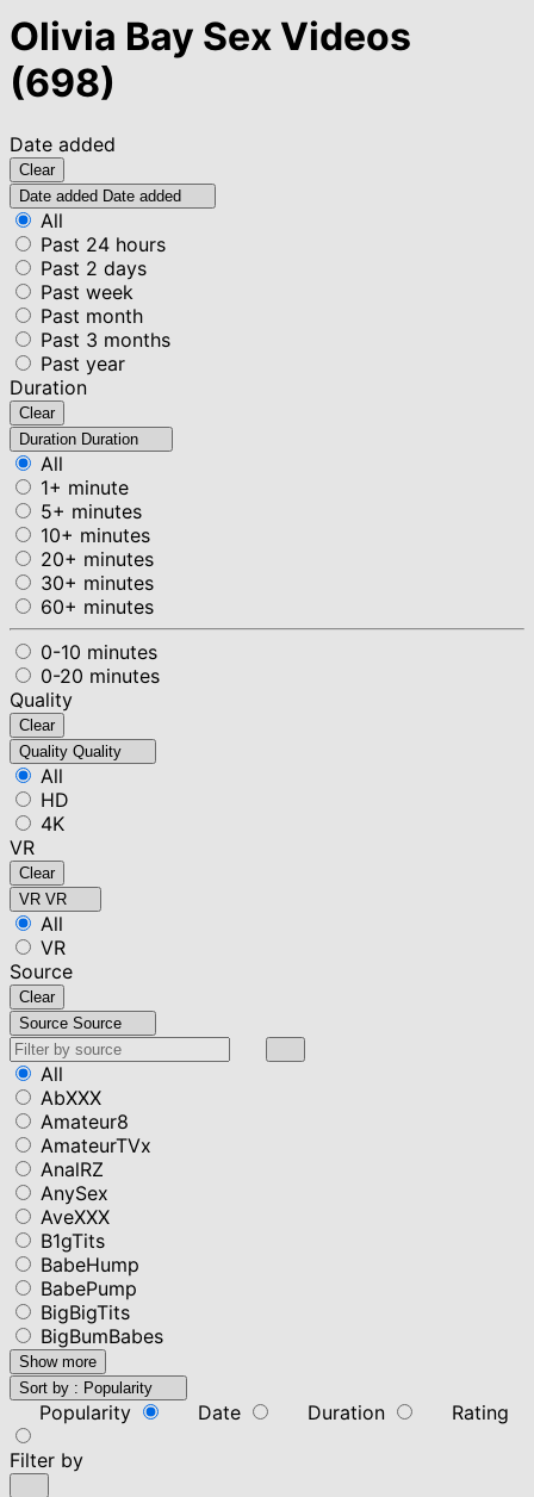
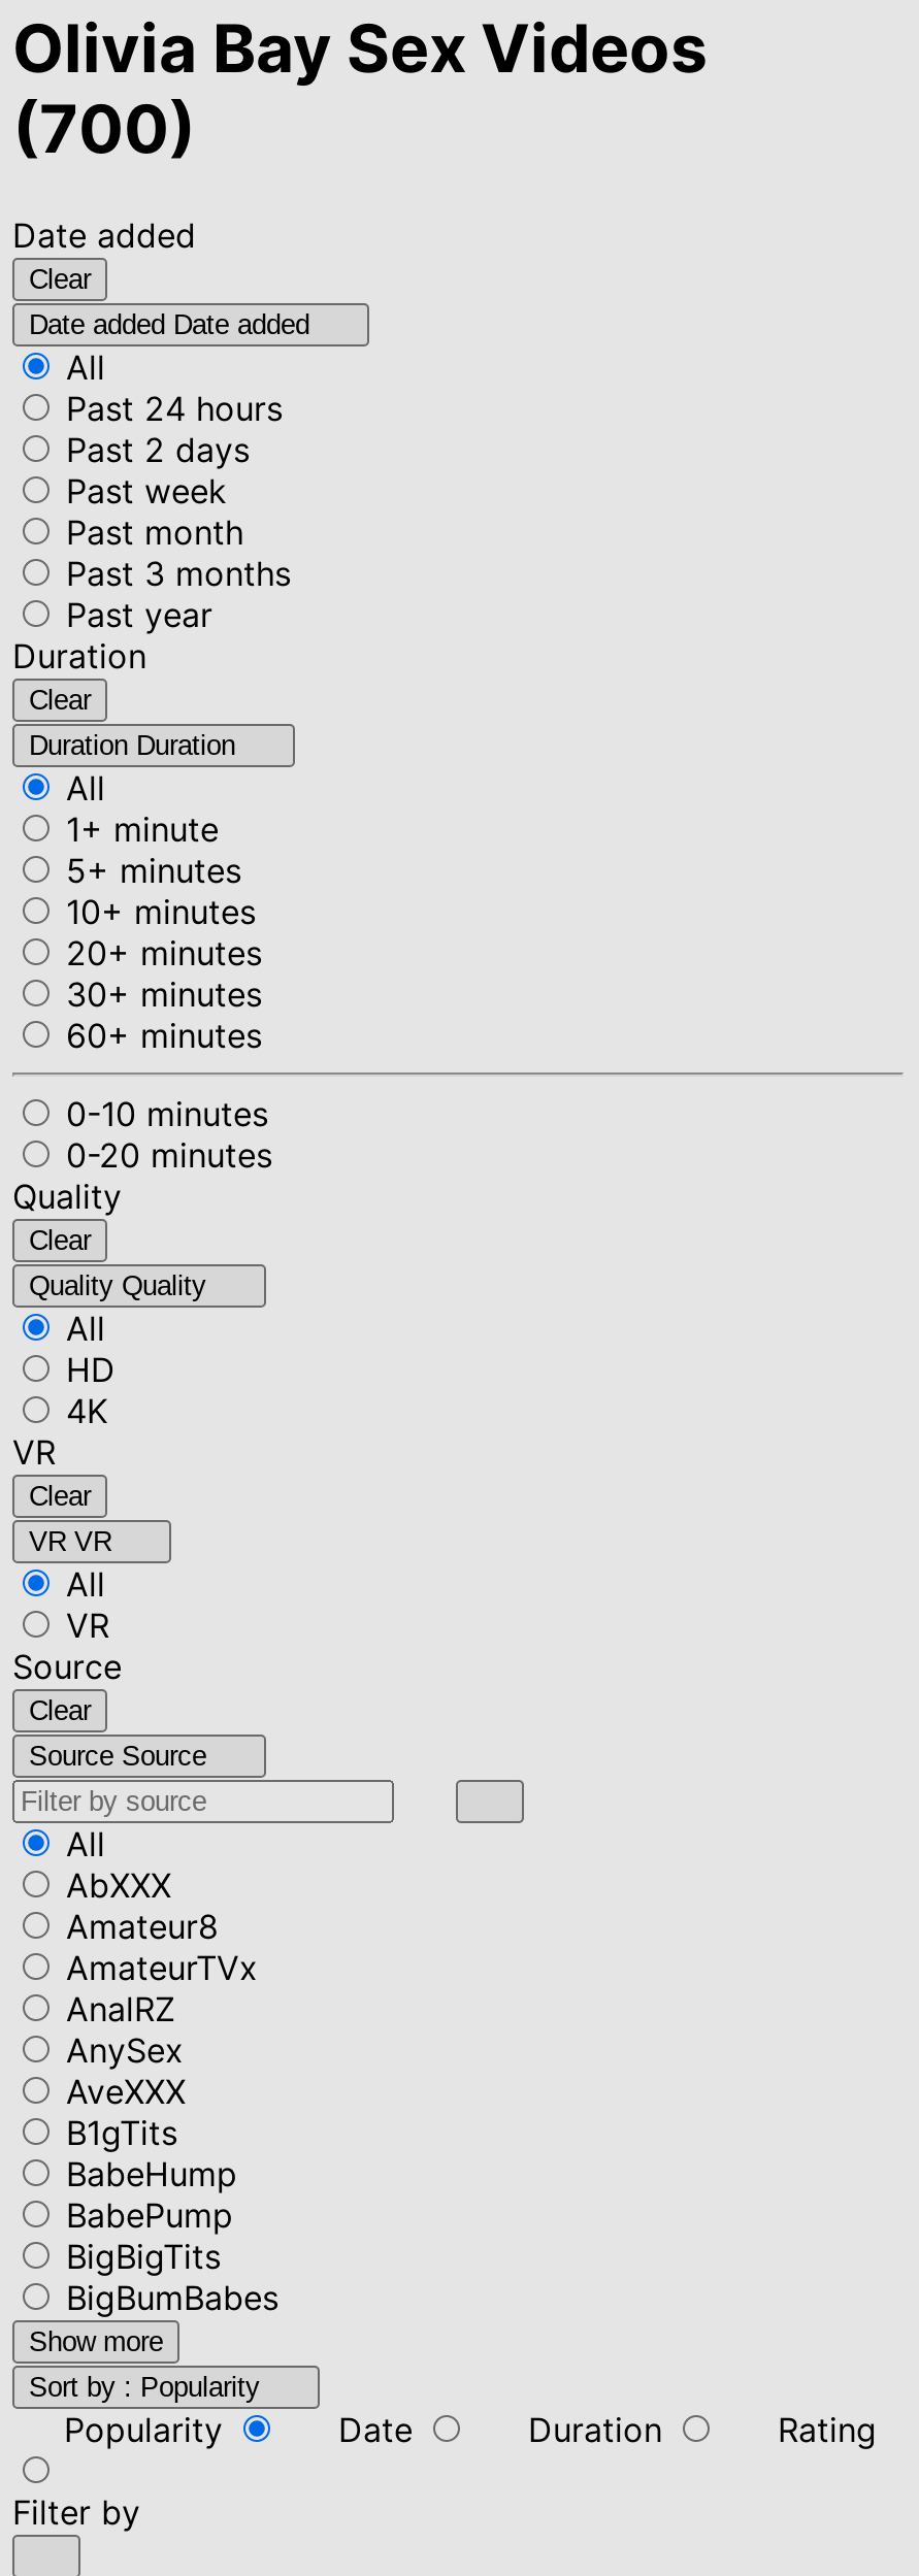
- (698)
+ (700)
